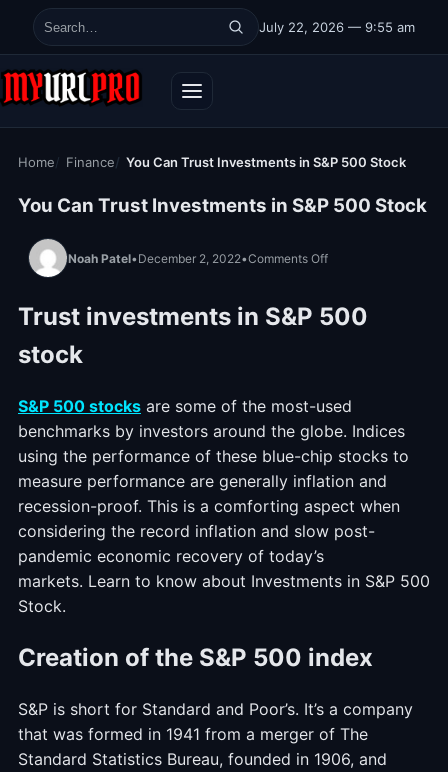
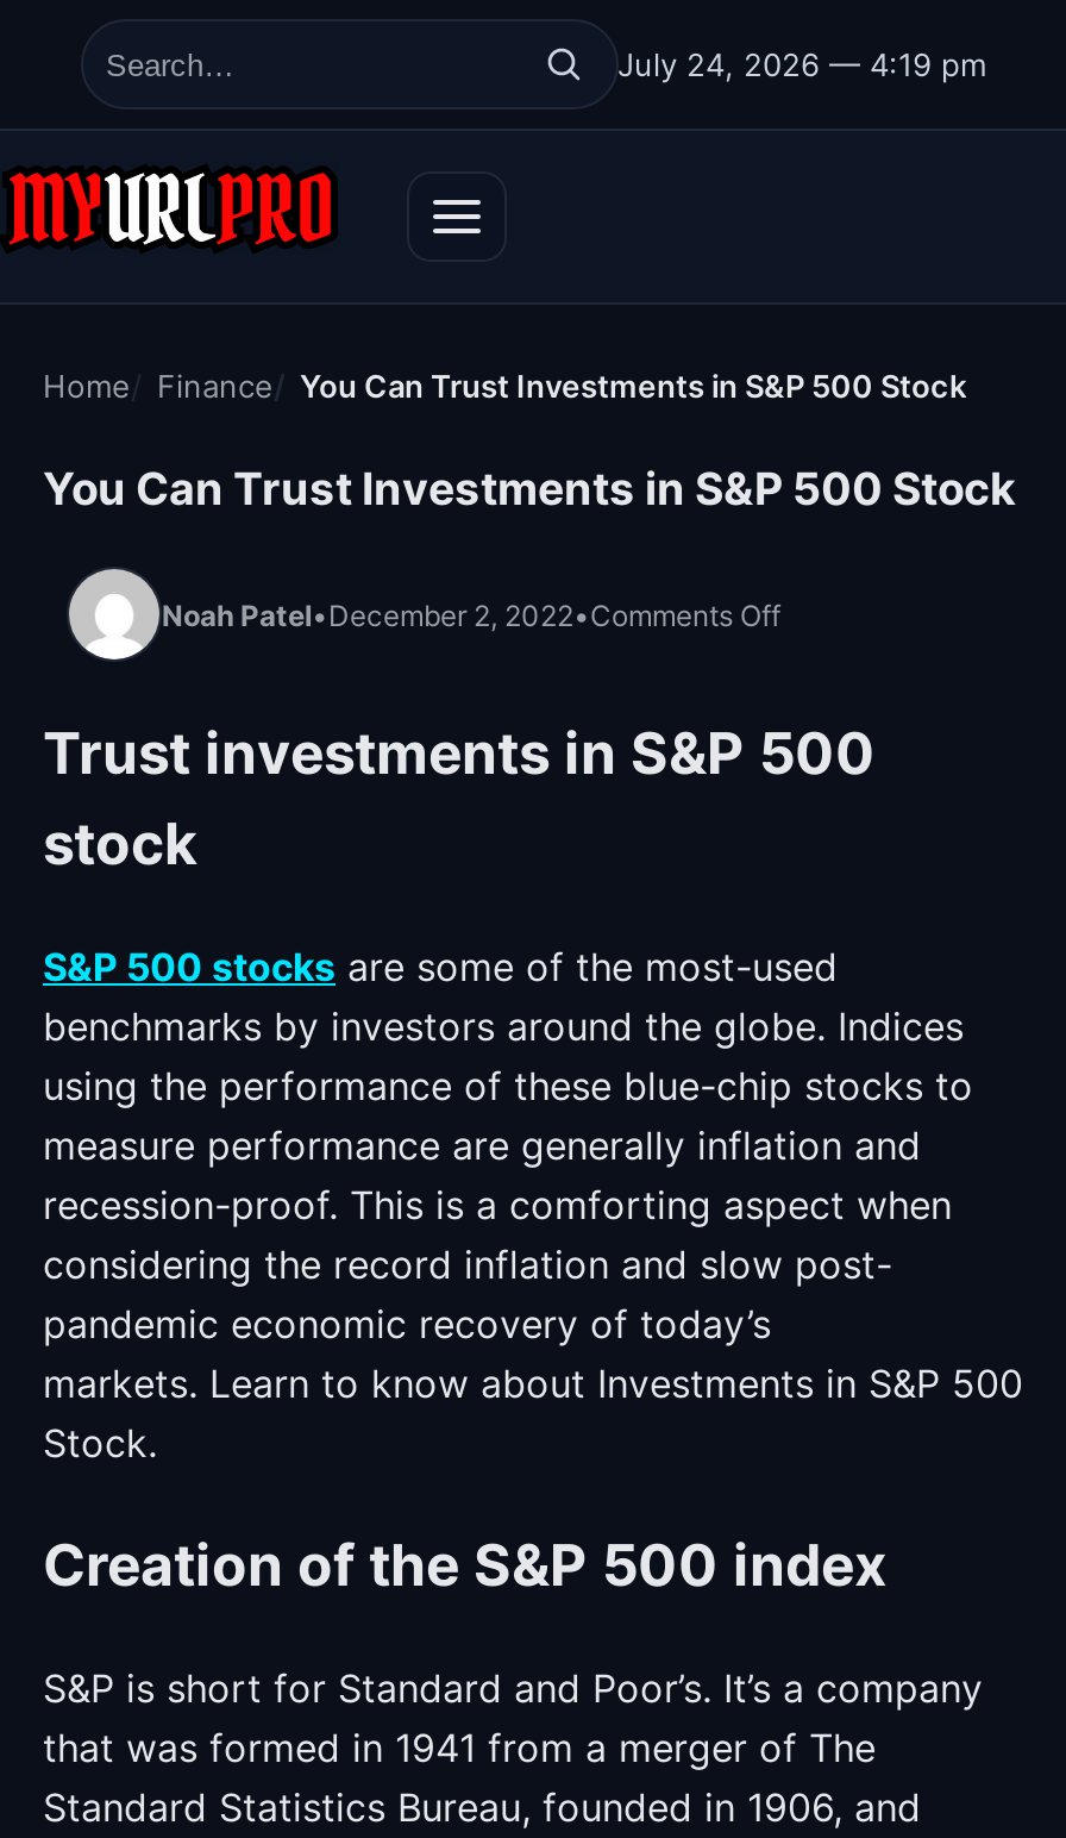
- July 22, 2026 — 9:55 am
+ July 24, 2026 — 4:19 pm
